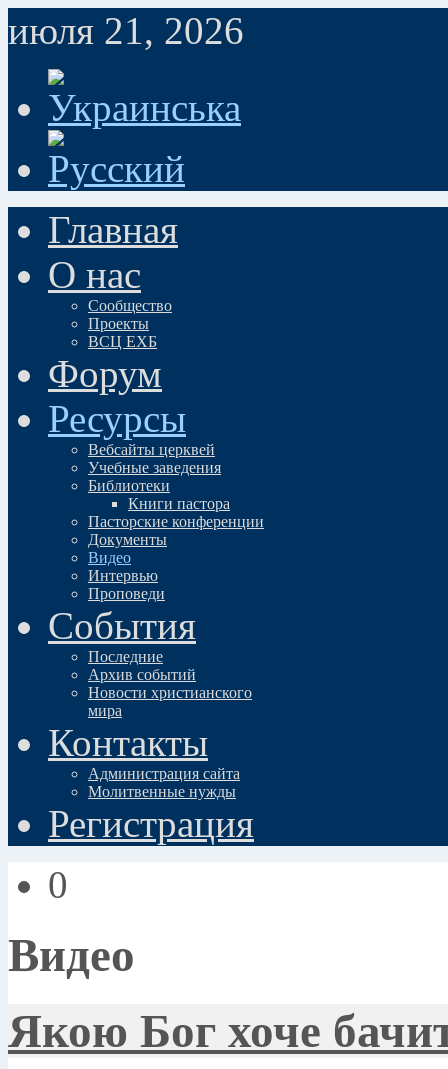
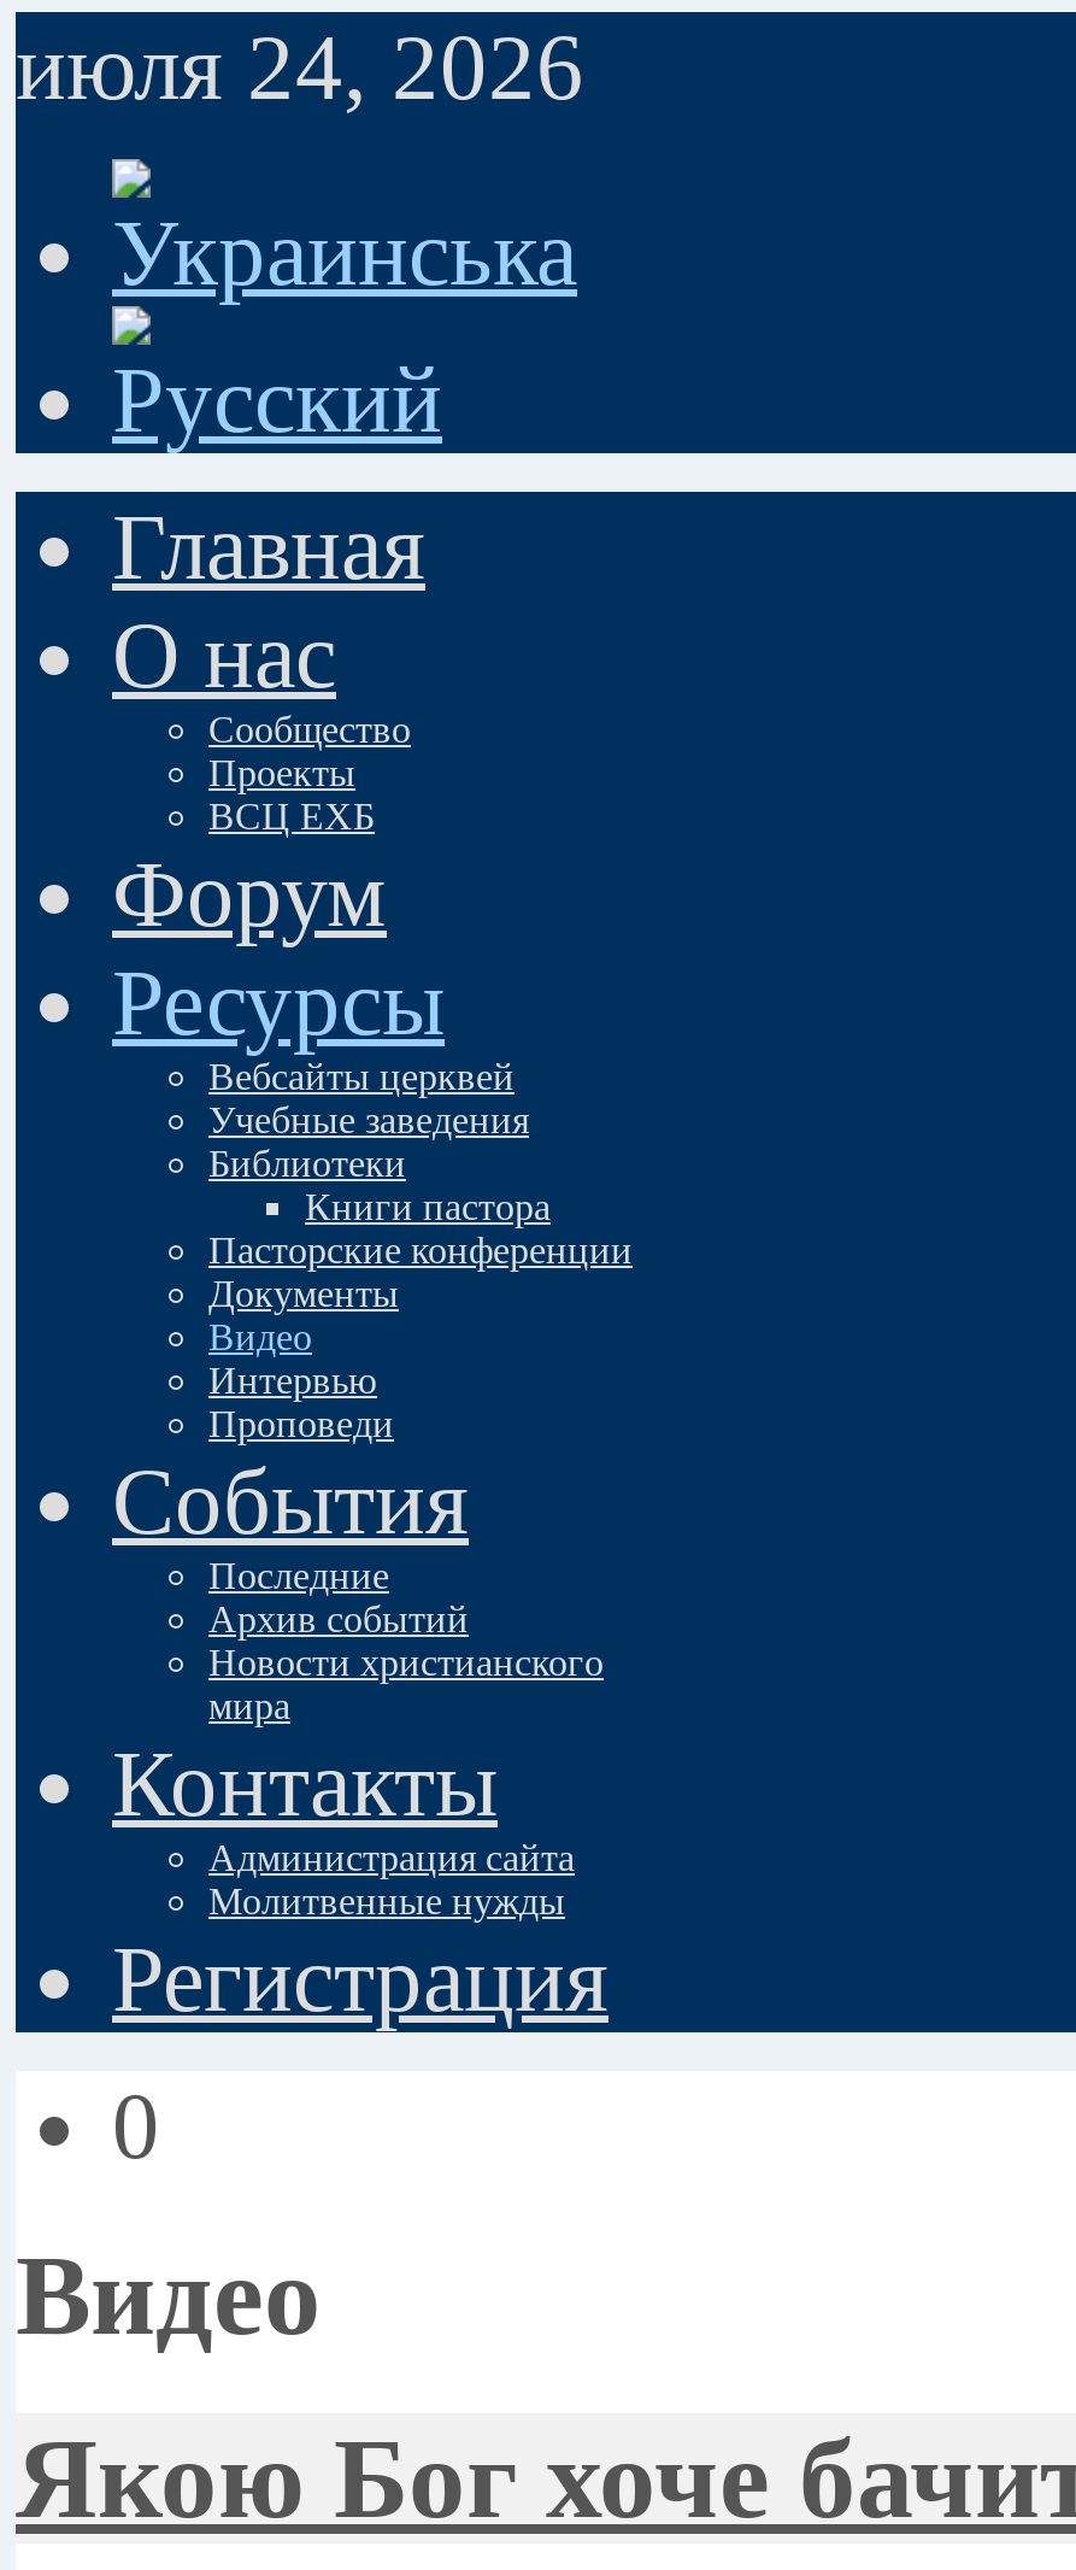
- июля 21, 2026
+ июля 24, 2026
